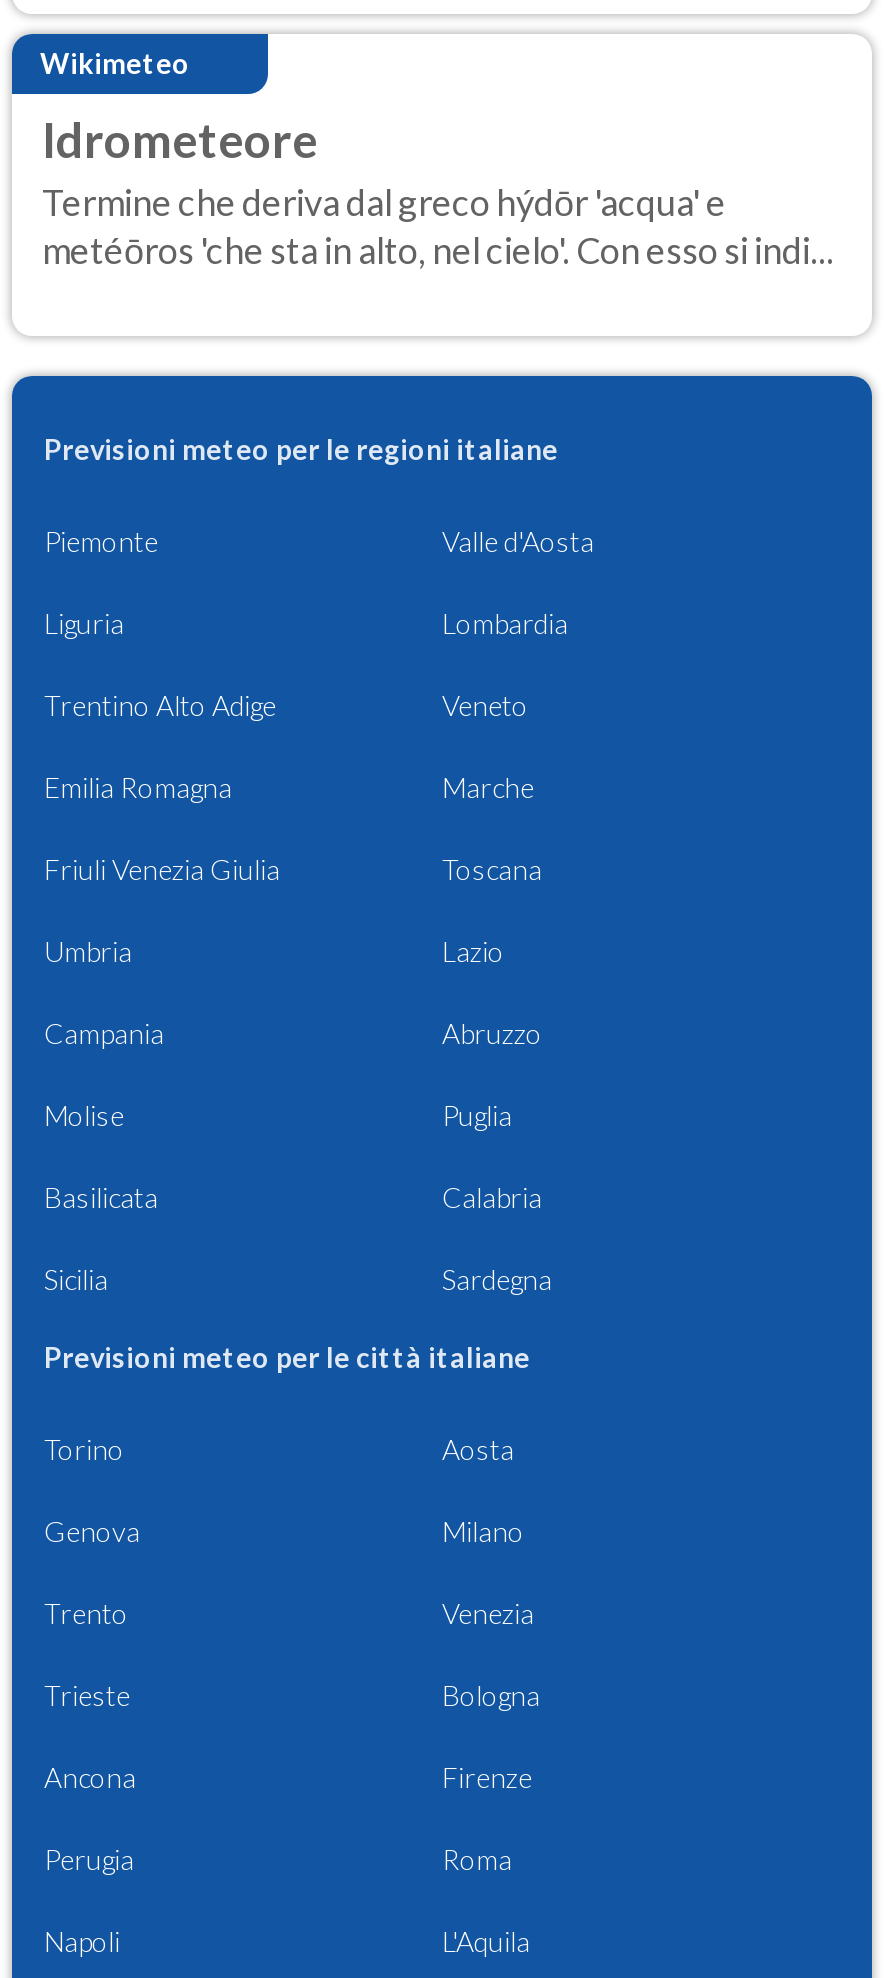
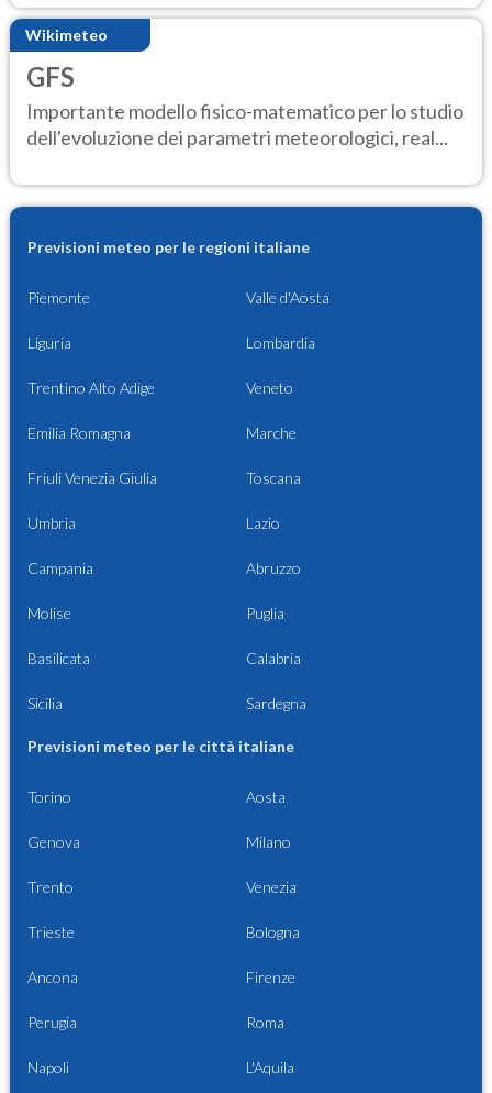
- Idrometeore
- Termine che deriva dal greco hýdōr 'acqua' e
- metéōros 'che sta in alto, nel cielo'. Con esso si indi...
+ GFS
+ Importante modello fisico-matematico per lo studio
+ dell'evoluzione dei parametri meteorologici, real...
